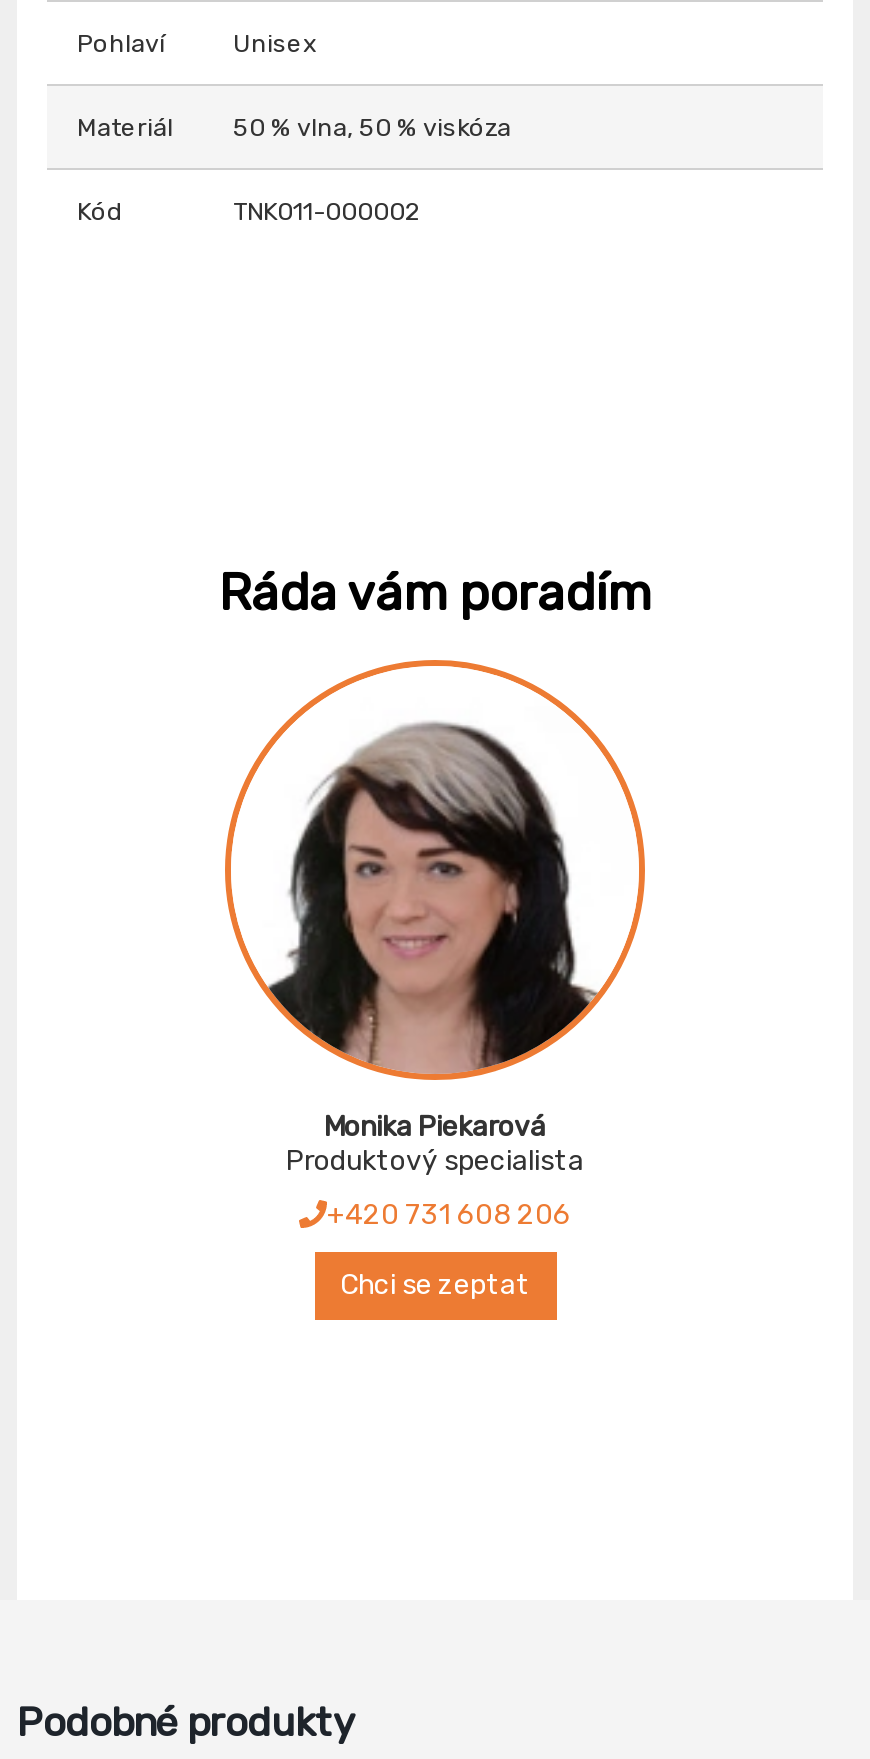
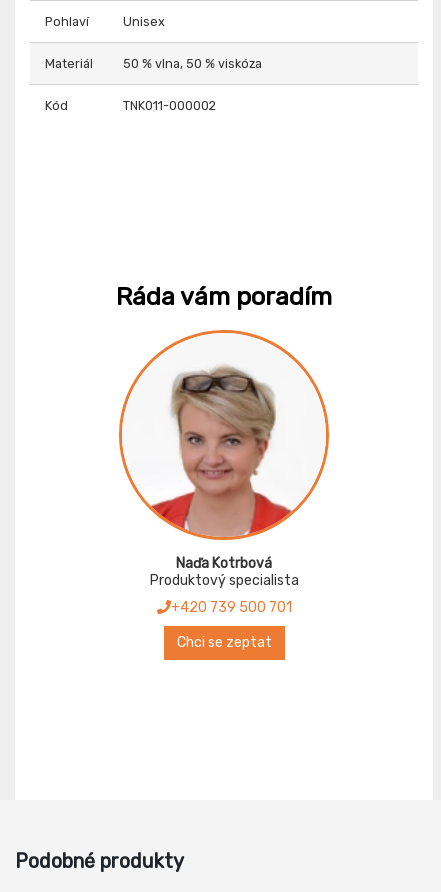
- [image]
- Monika Piekarová
+ [image]
+ Naďa Kotrbová

- +420 731 608 206
+ +420 739 500 701
